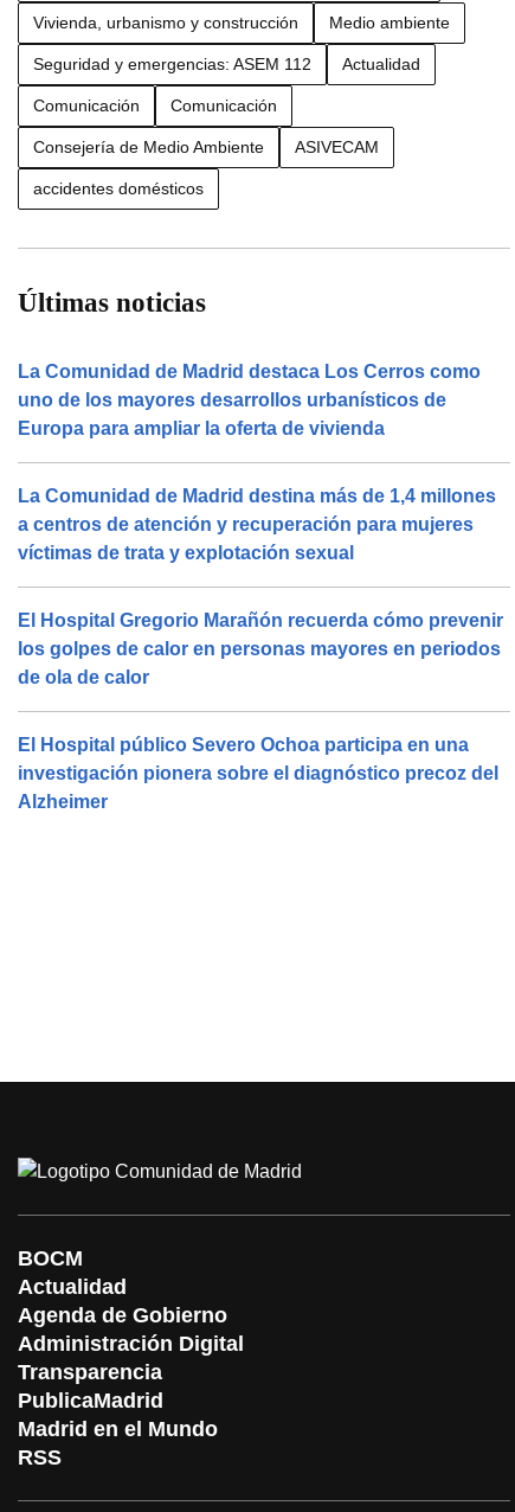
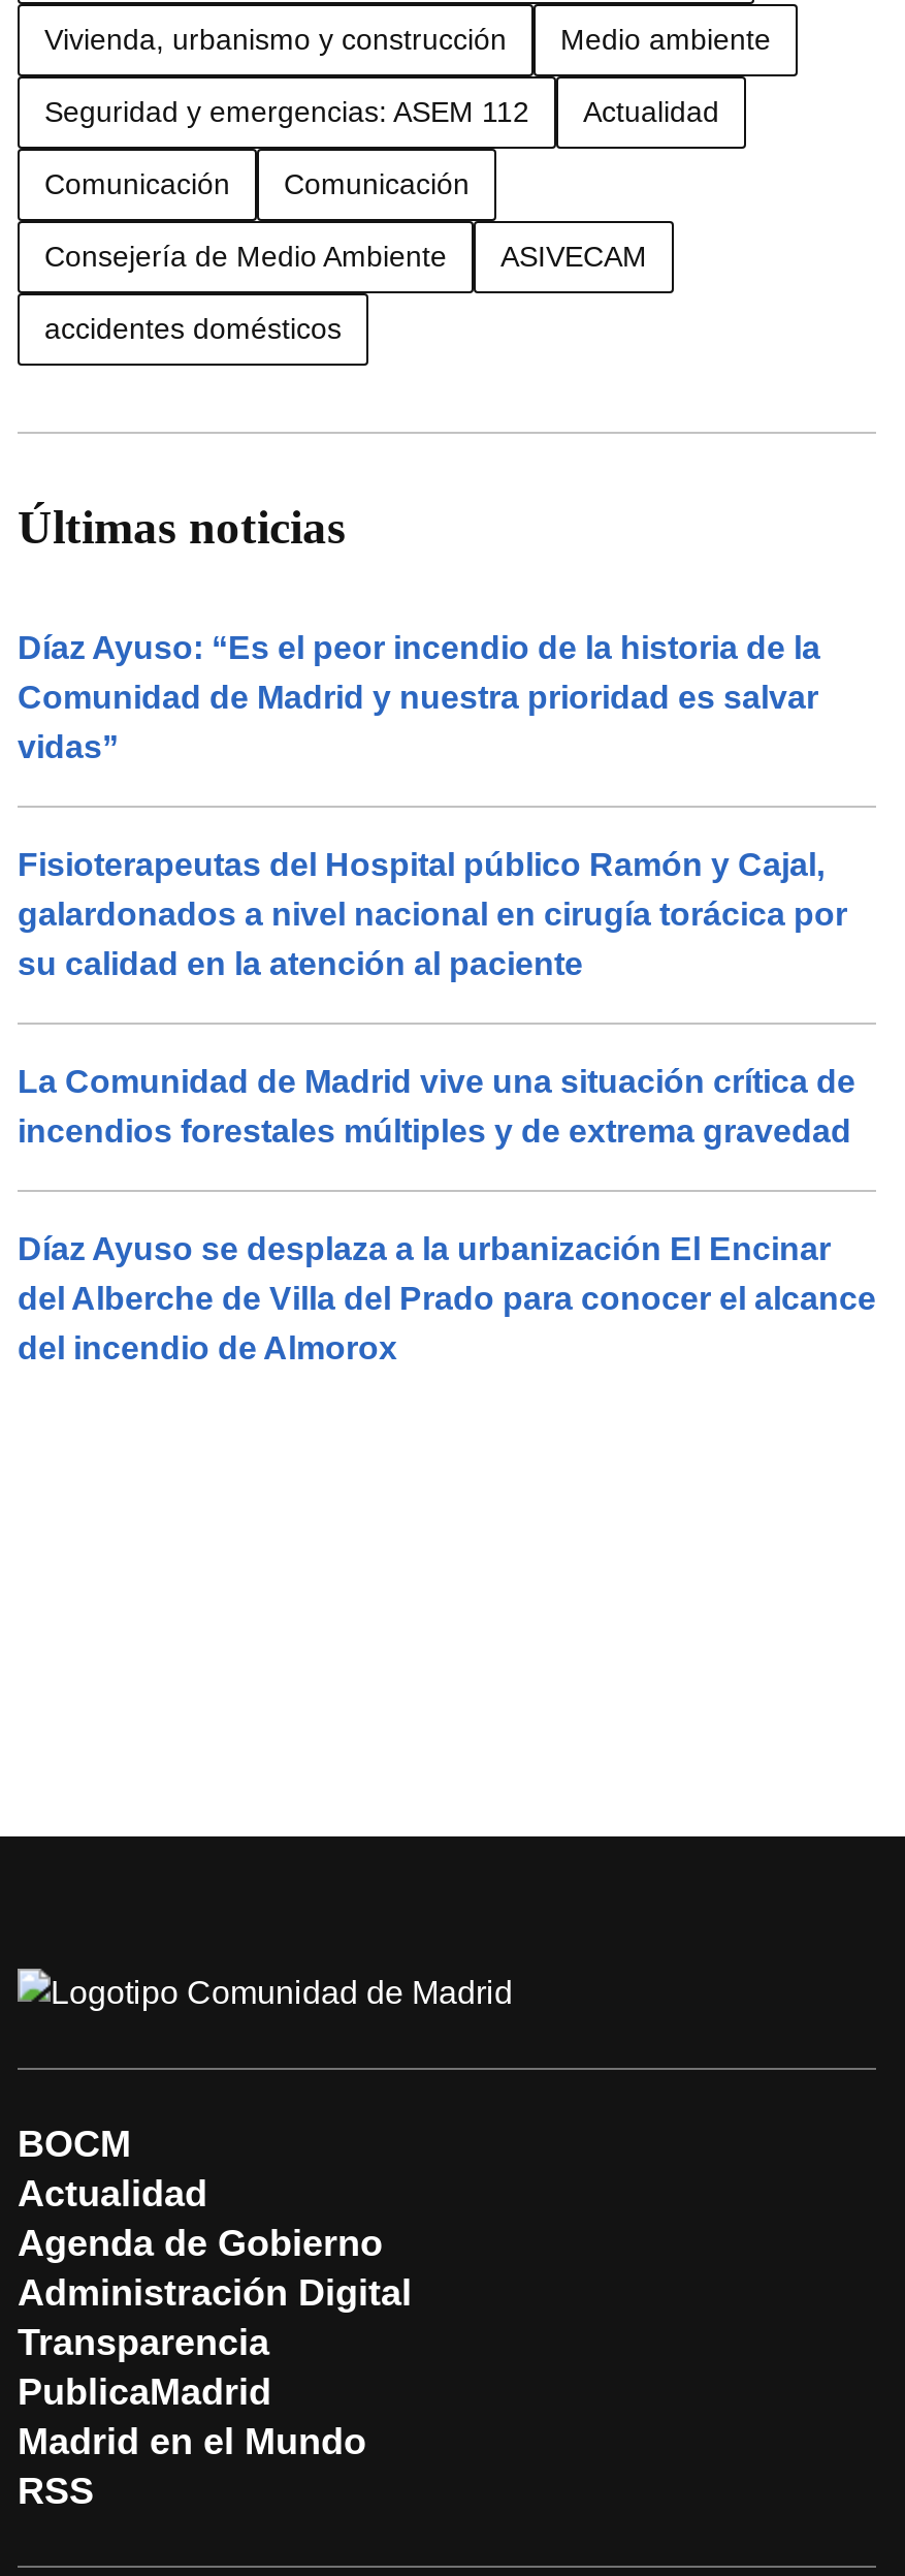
- La Comunidad de Madrid destaca Los Cerros como
- uno de los mayores desarrollos urbanísticos de
- Europa para ampliar la oferta de vivienda
+ Díaz Ayuso: “Es el peor incendio de la historia de la
+ Comunidad de Madrid y nuestra prioridad es salvar
+ vidas”

- La Comunidad de Madrid destina más de 1,4 millones
- a centros de atención y recuperación para mujeres
- víctimas de trata y explotación sexual
+ Fisioterapeutas del Hospital público Ramón y Cajal,
+ galardonados a nivel nacional en cirugía torácica por
+ su calidad en la atención al paciente

- El Hospital Gregorio Marañón recuerda cómo prevenir
- los golpes de calor en personas mayores en periodos
- de ola de calor
+ La Comunidad de Madrid vive una situación crítica de
+ incendios forestales múltiples y de extrema gravedad

- El Hospital público Severo Ochoa participa en una
- investigación pionera sobre el diagnóstico precoz del
- Alzheimer
+ Díaz Ayuso se desplaza a la urbanización El Encinar
+ del Alberche de Villa del Prado para conocer el alcance
+ del incendio de Almorox
